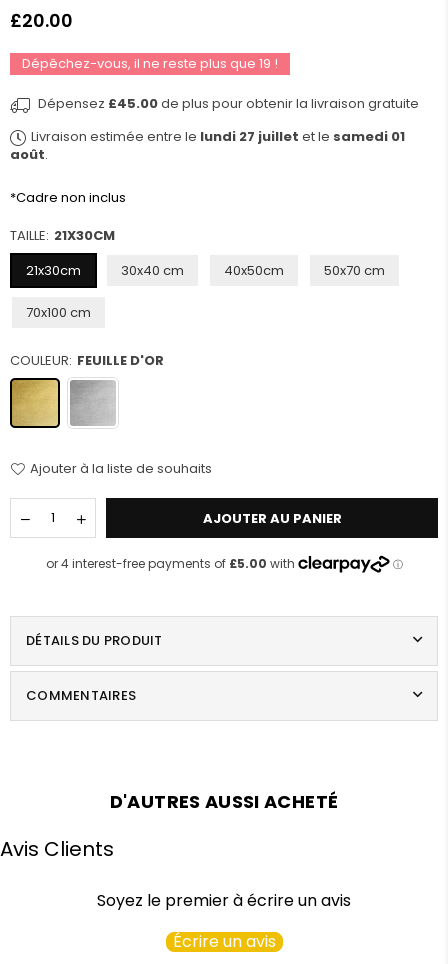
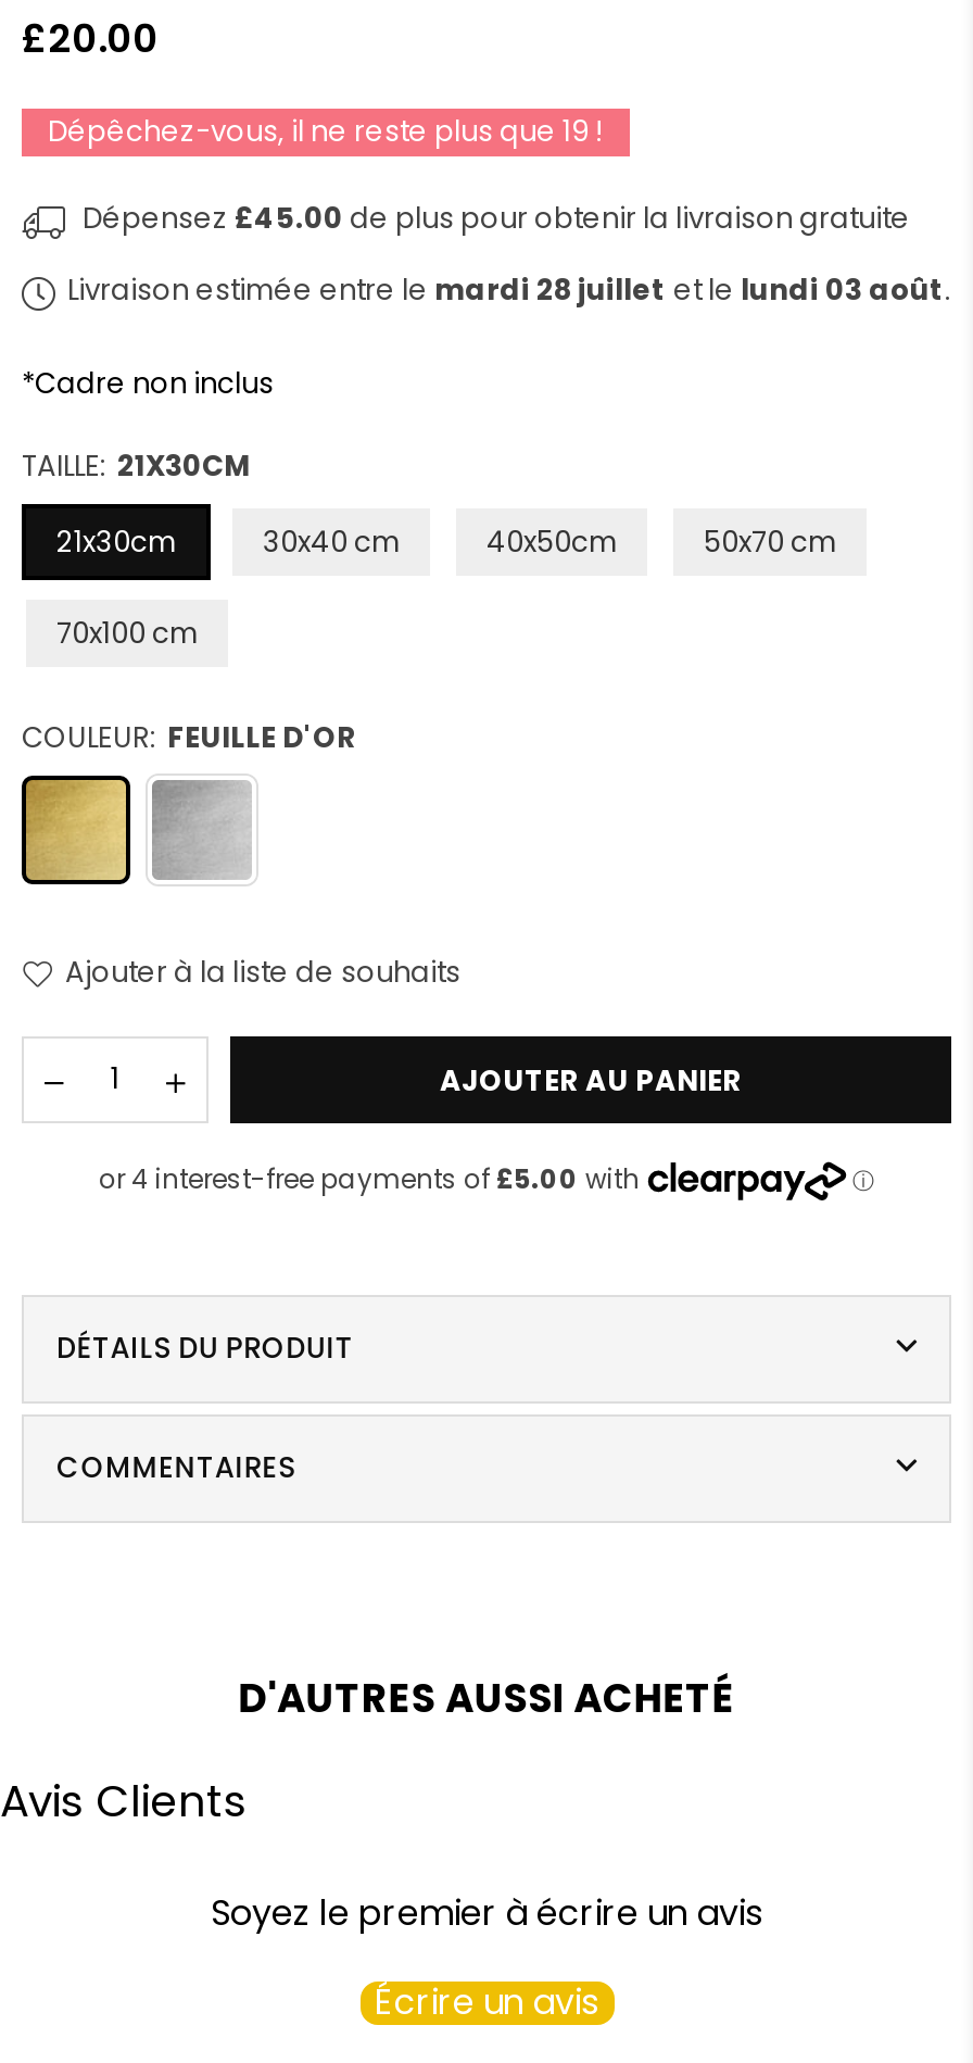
- Livraison estimée entre le lundi 27 juillet et le samedi 01
- août.
+ Livraison estimée entre le mardi 28 juillet et le lundi 03 août.
